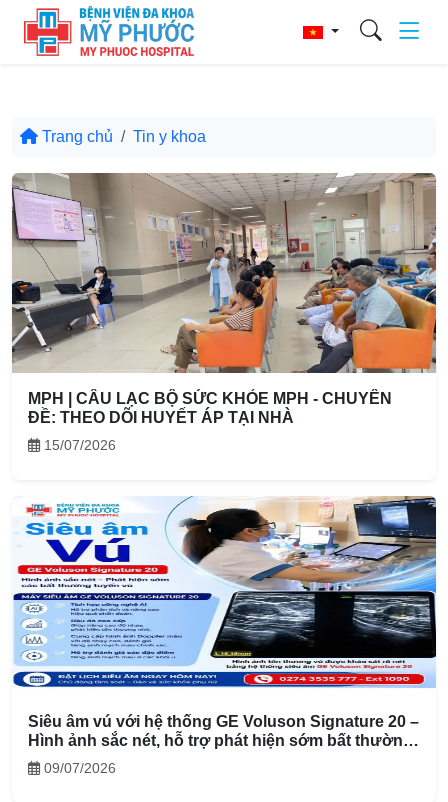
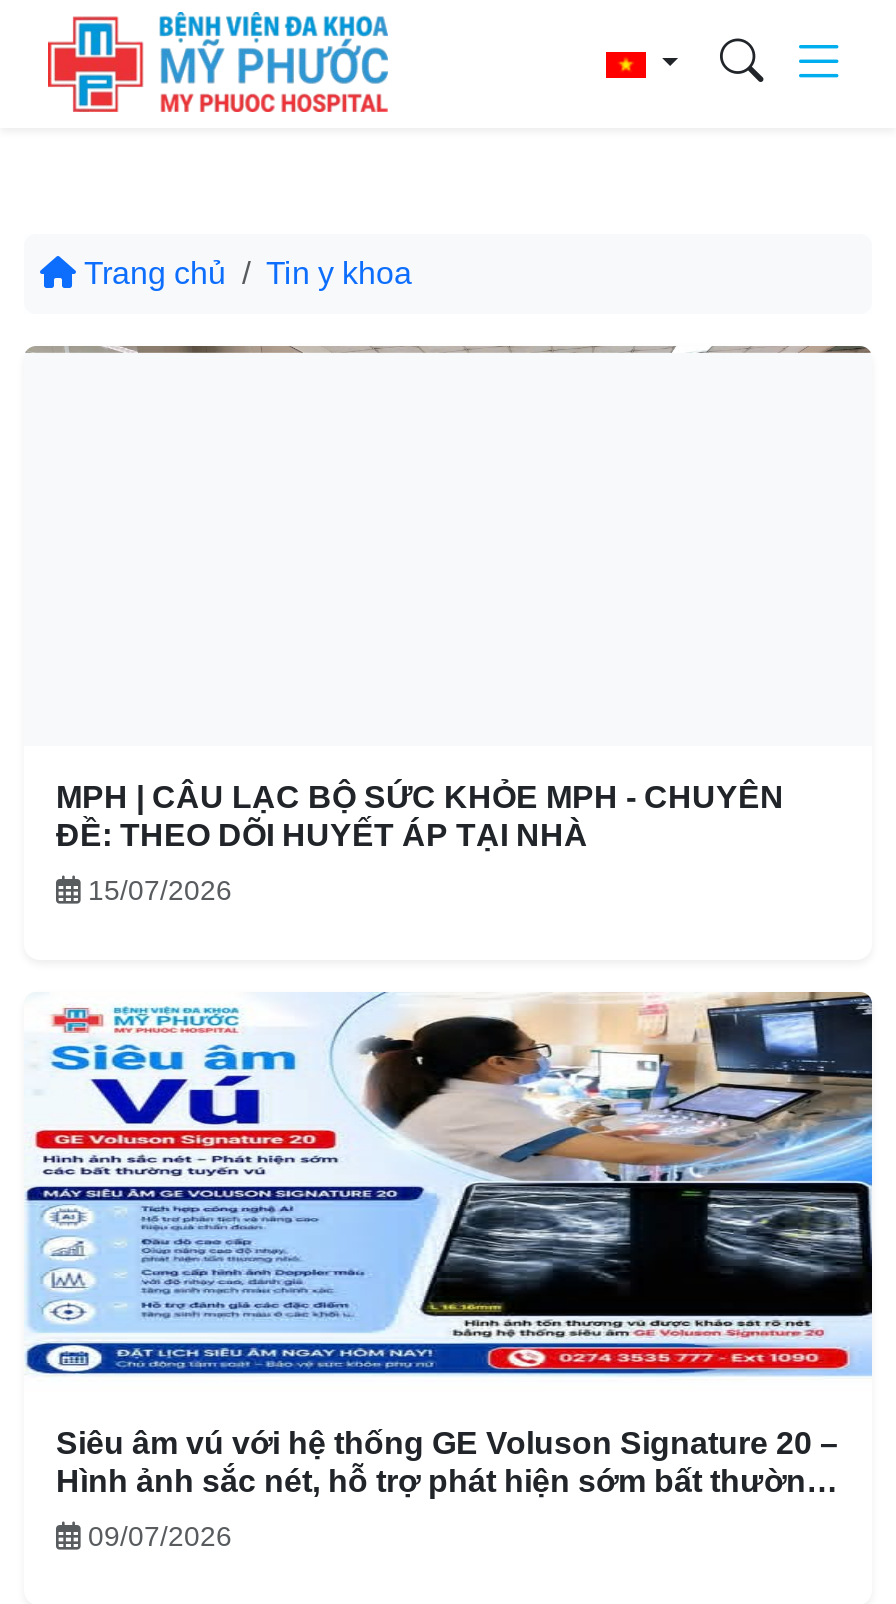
- [image]
